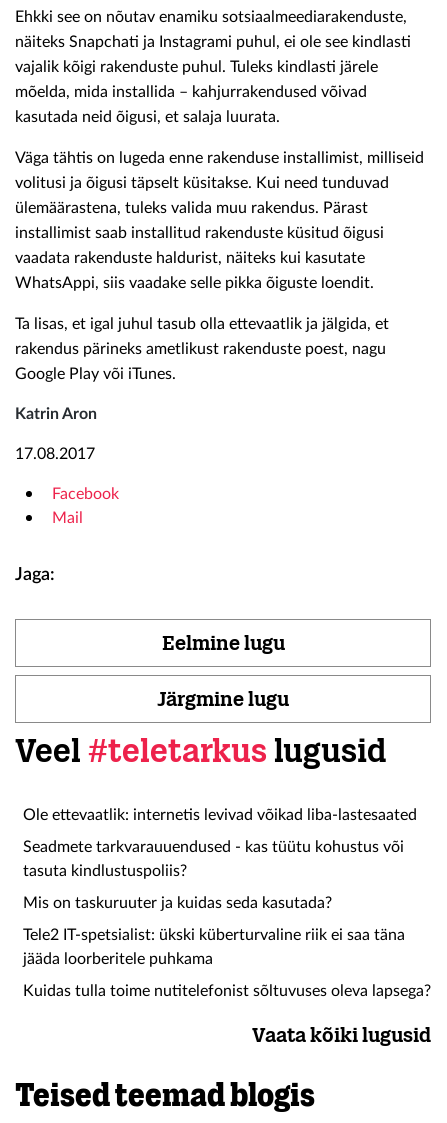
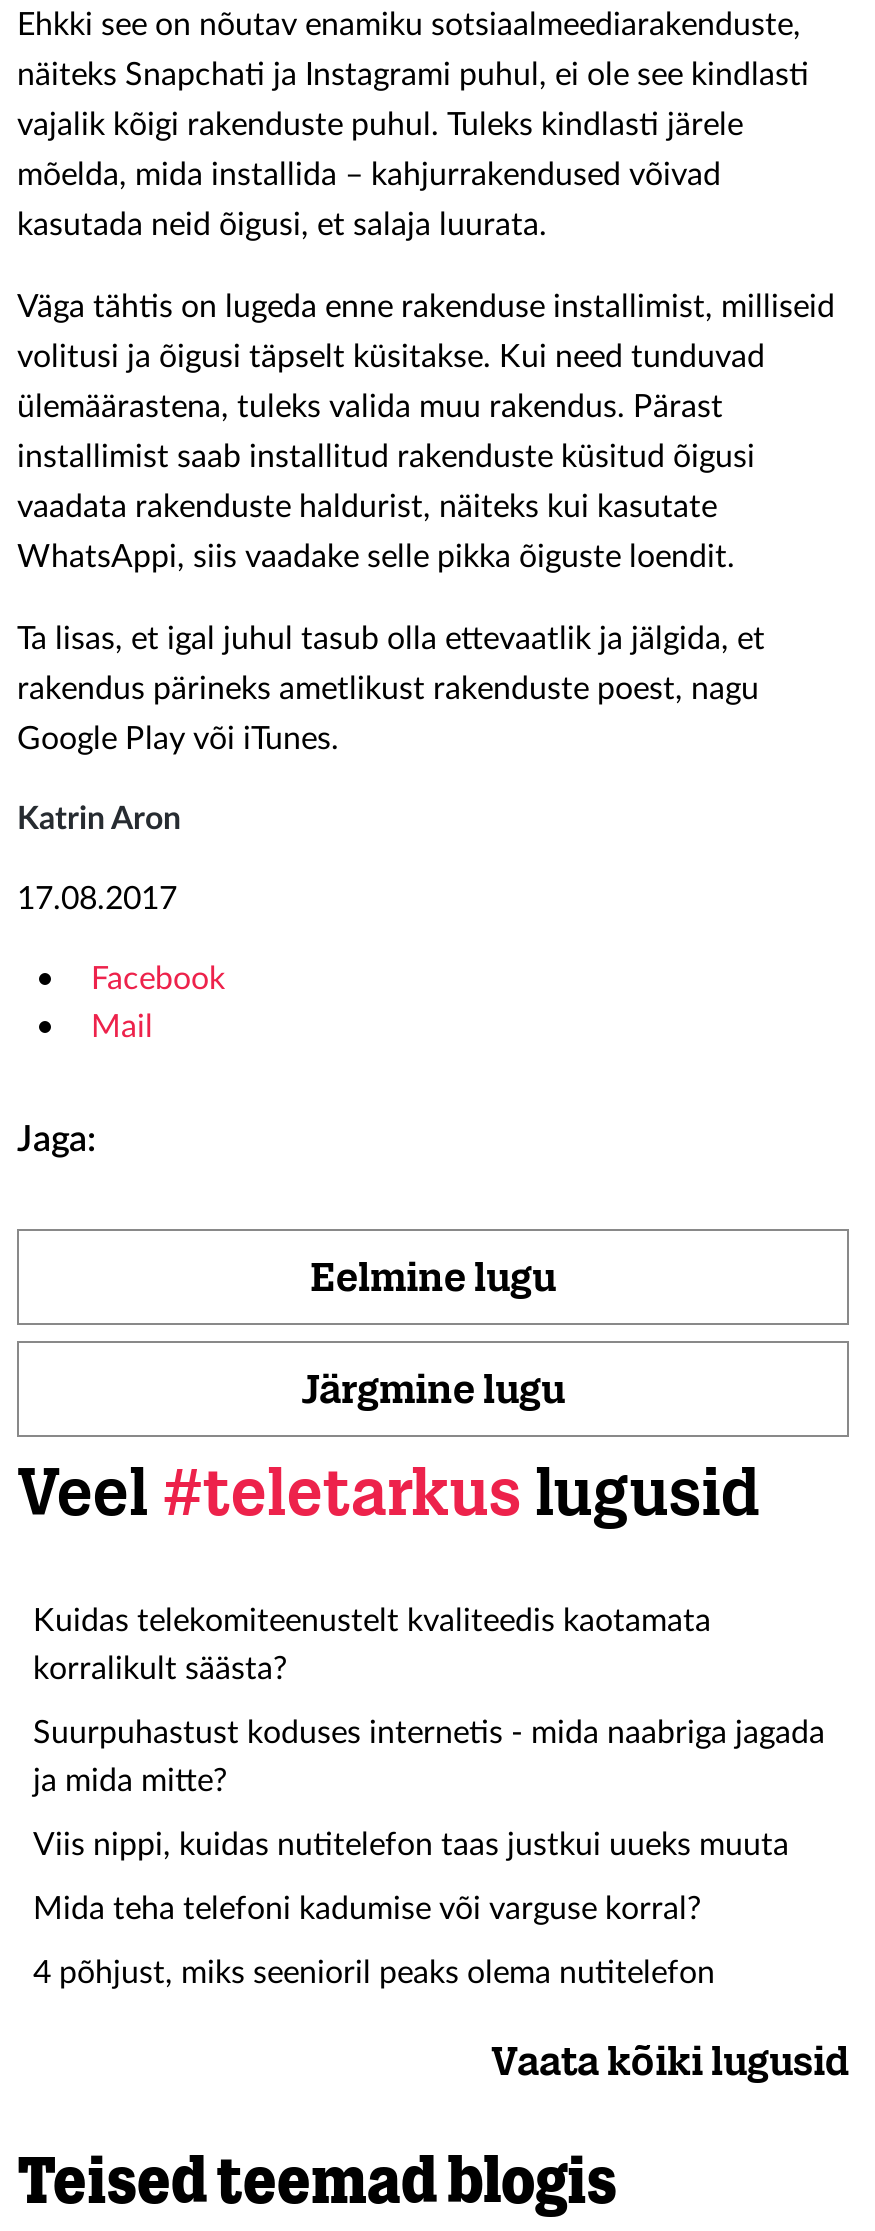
- Ole ettevaatlik: internetis levivad võikad liba-lastesaated
+ Kuidas telekomiteenustelt kvaliteedis kaotamata

- Seadmete tarkvarauuendused - kas tüütu kohustus või
+ korralikult säästa?

- tasuta kindlustuspoliis?
+ Suurpuhastust koduses internetis - mida naabriga jagada

- Mis on taskuruuter ja kuidas seda kasutada?
+ ja mida mitte?

- Tele2 IT-spetsialist: ükski küberturvaline riik ei saa täna
+ Viis nippi, kuidas nutitelefon taas justkui uueks muuta

- jääda loorberitele puhkama
+ Mida teha telefoni kadumise või varguse korral?

- Kuidas tulla toime nutitelefonist sõltuvuses oleva lapsega?
+ 4 põhjust, miks seenioril peaks olema nutitelefon
